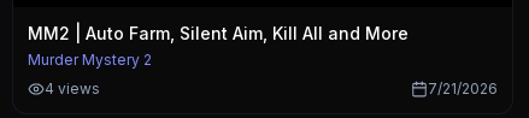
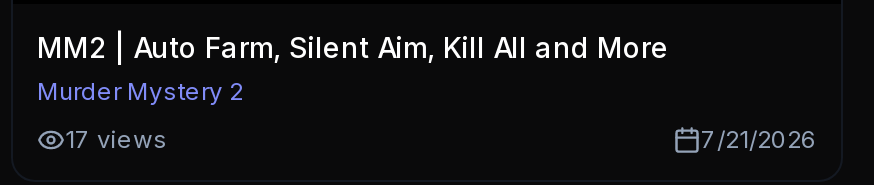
- 4 views
+ 17 views
